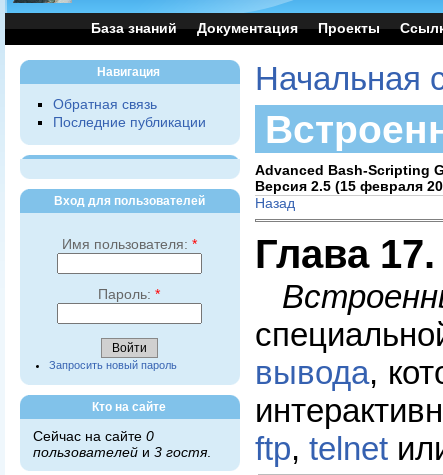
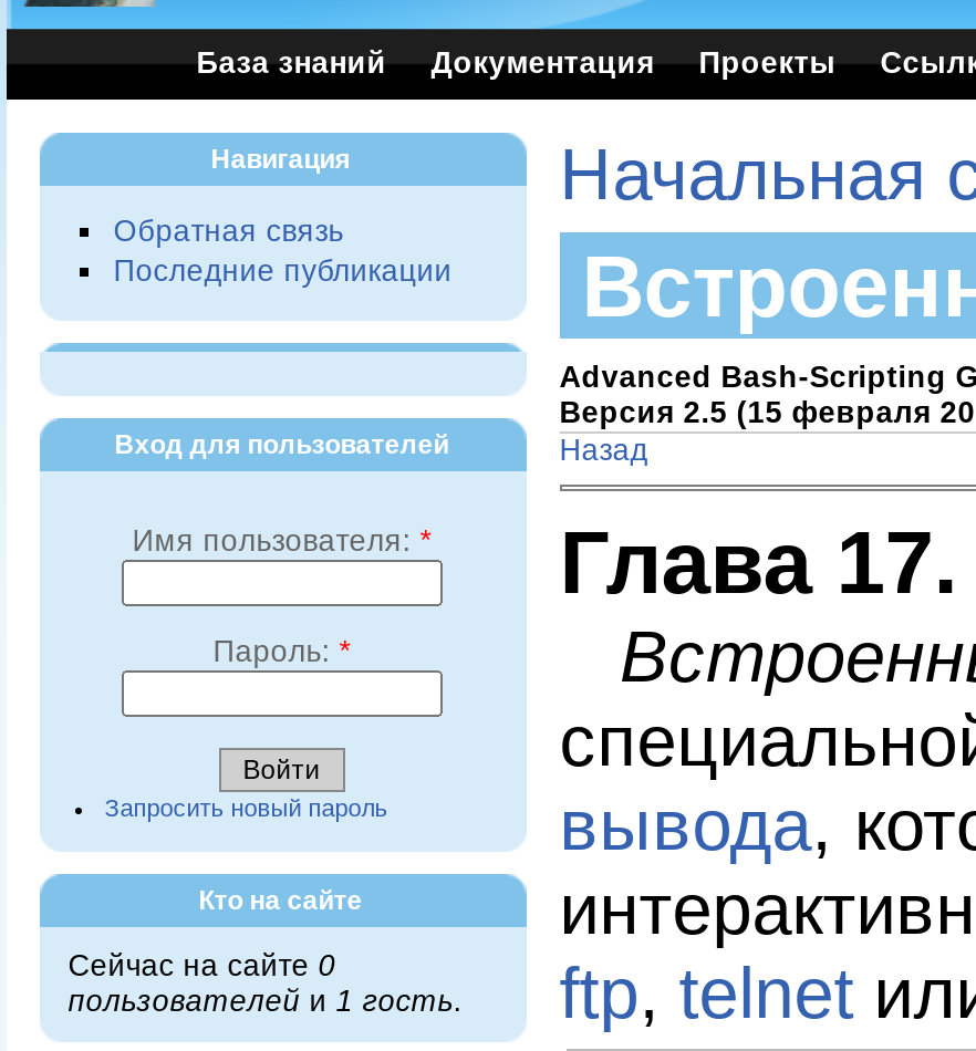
- пользователей и 3 гостя.
+ пользователей и 1 гость.
